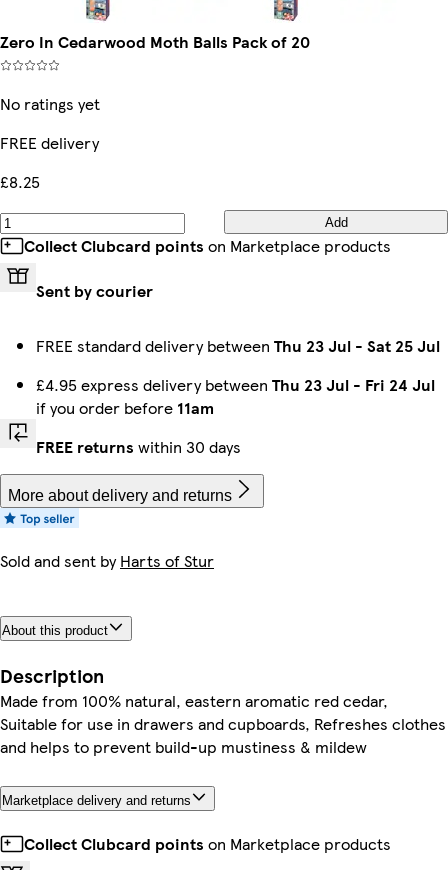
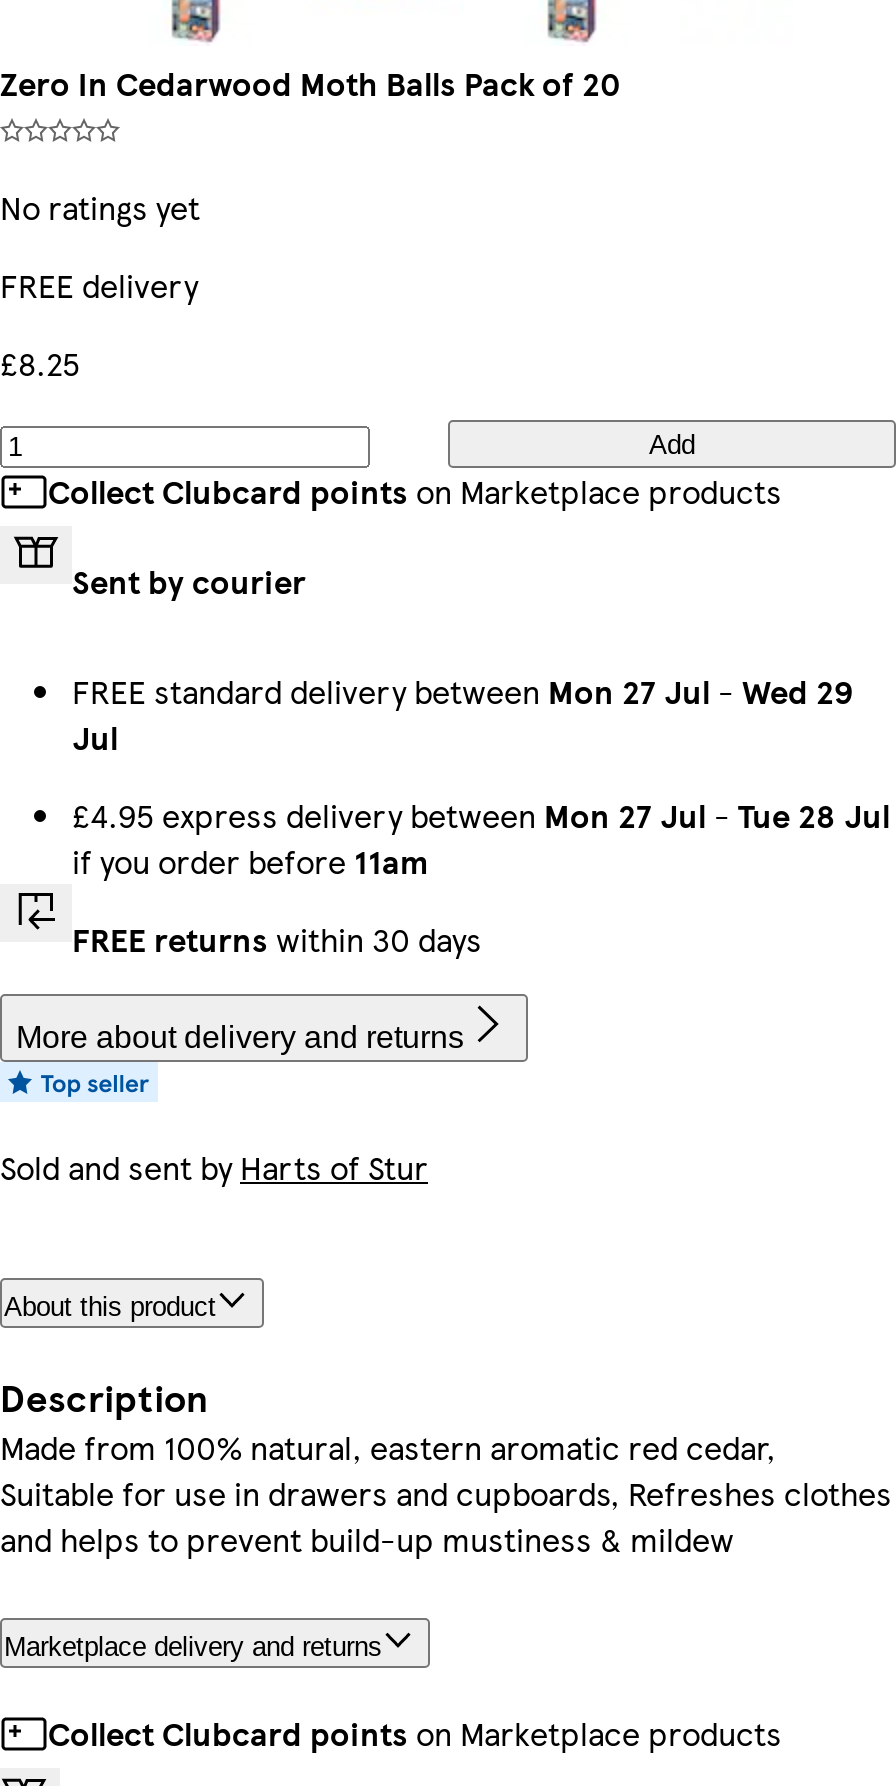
- FREE standard delivery between Thu 23 Jul - Sat 25 Jul
+ FREE standard delivery between Mon 27 Jul - Wed 29
+ Jul

- £4.95 express delivery between Thu 23 Jul - Fri 24 Jul
+ £4.95 express delivery between Mon 27 Jul - Tue 28 Jul
